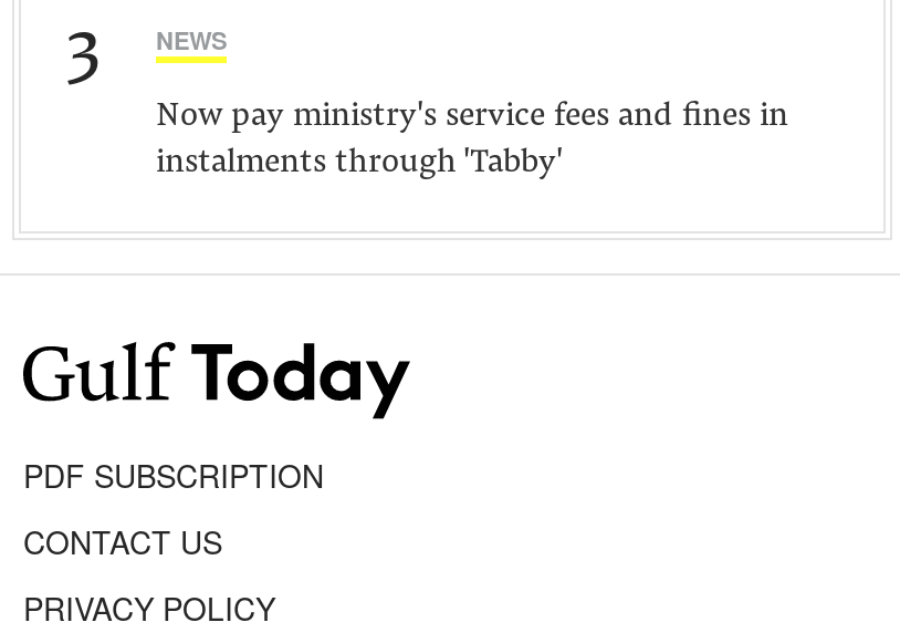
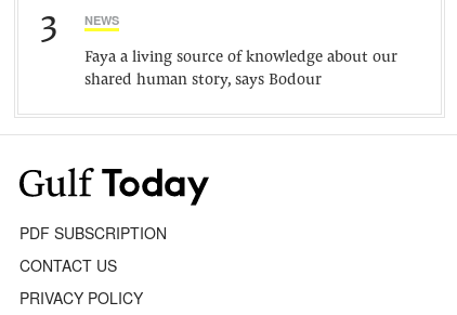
- Now pay ministry's service fees and fines in
- instalments through 'Tabby'
+ Faya a living source of knowledge about our
+ shared human story, says Bodour
